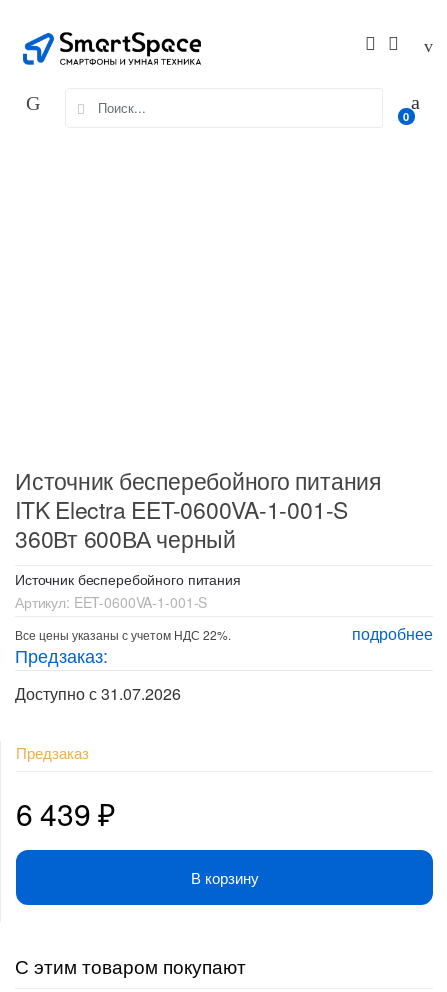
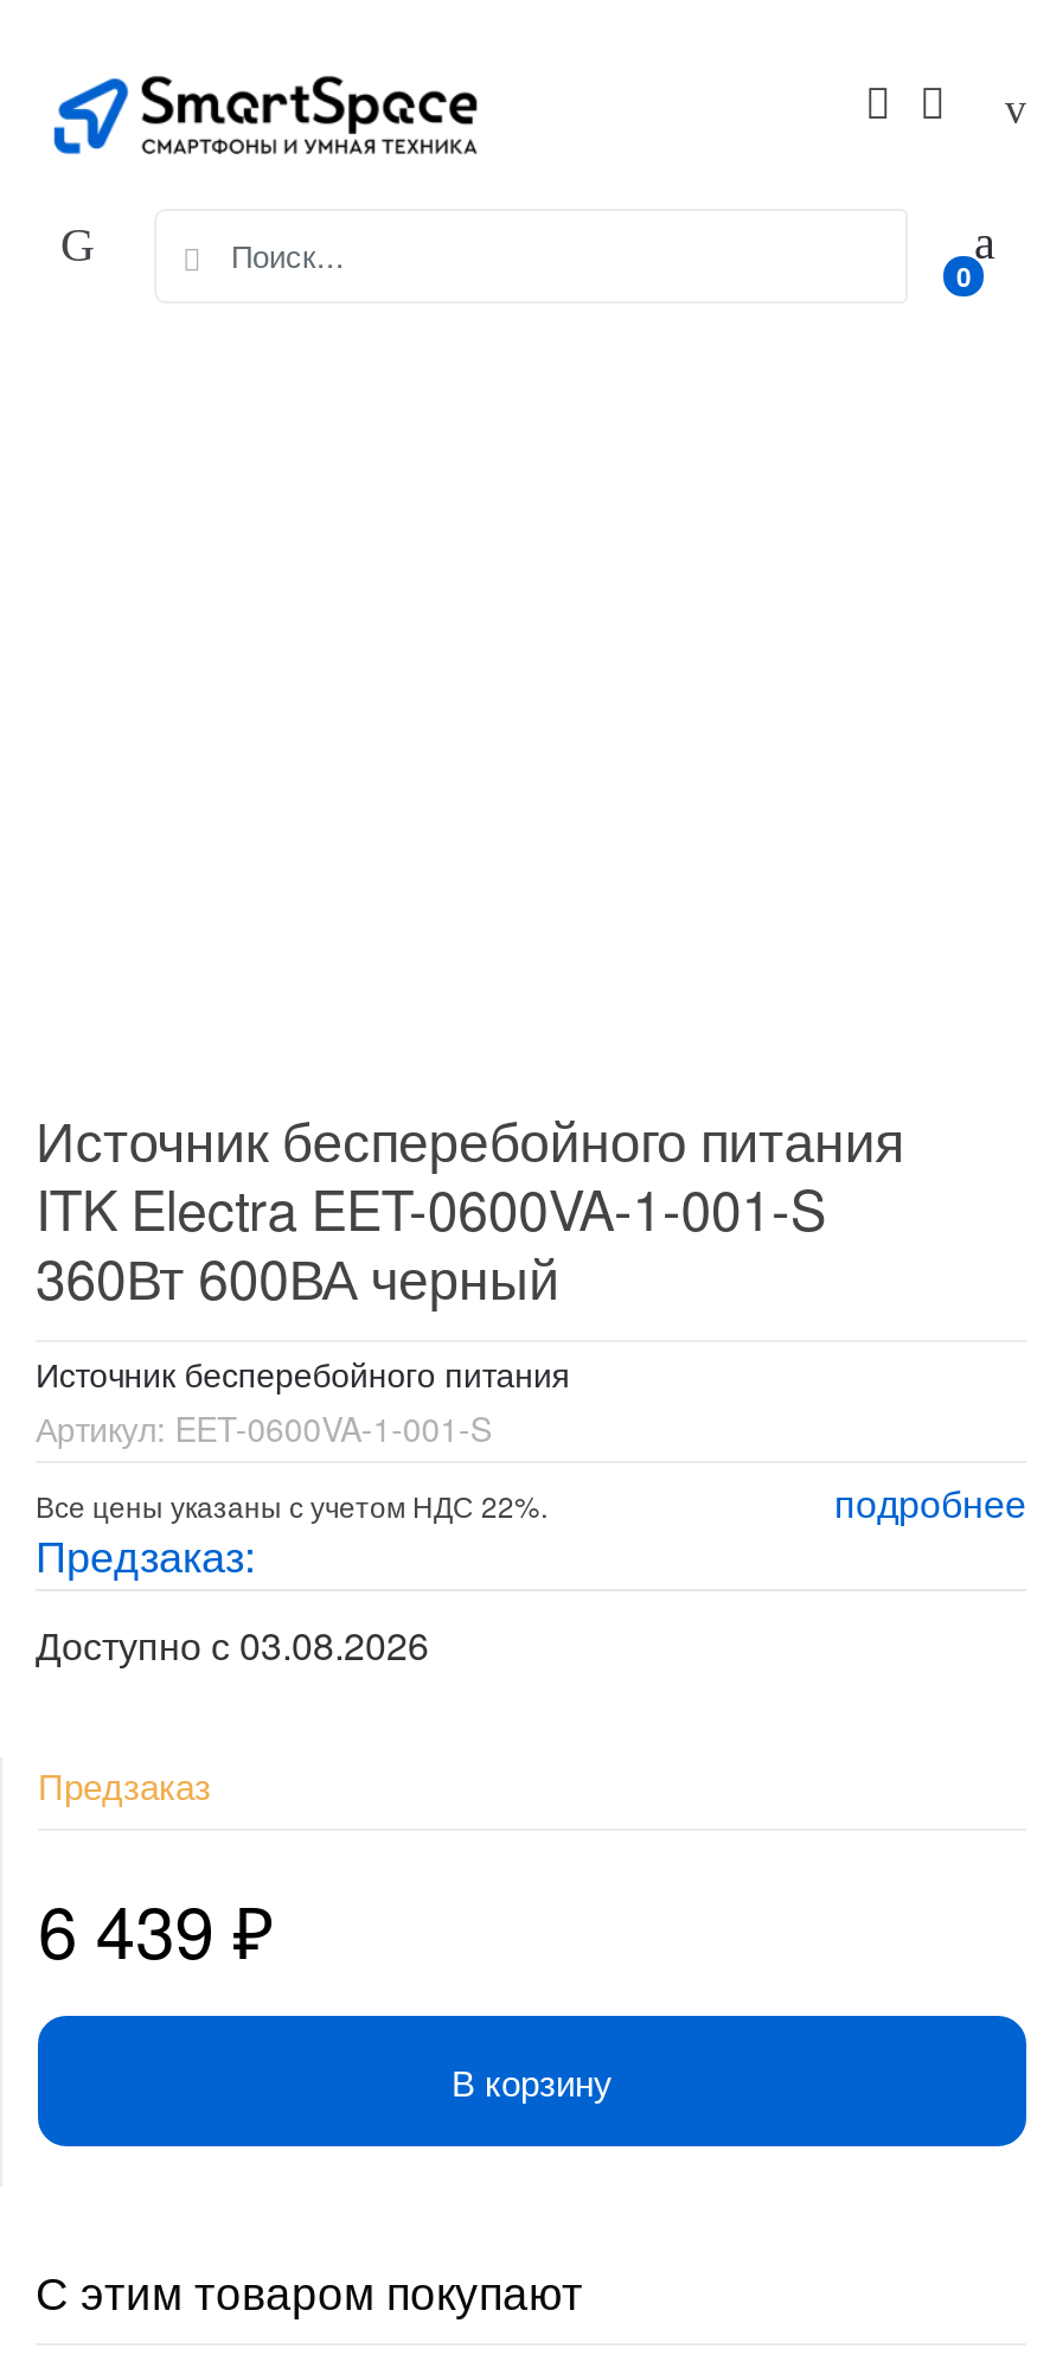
- Доступно с 31.07.2026
+ Доступно с 03.08.2026
